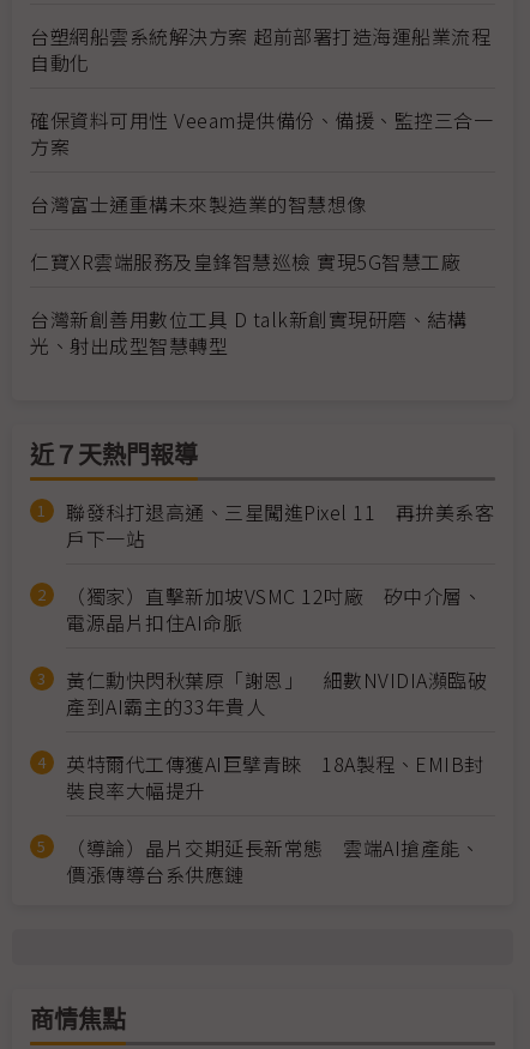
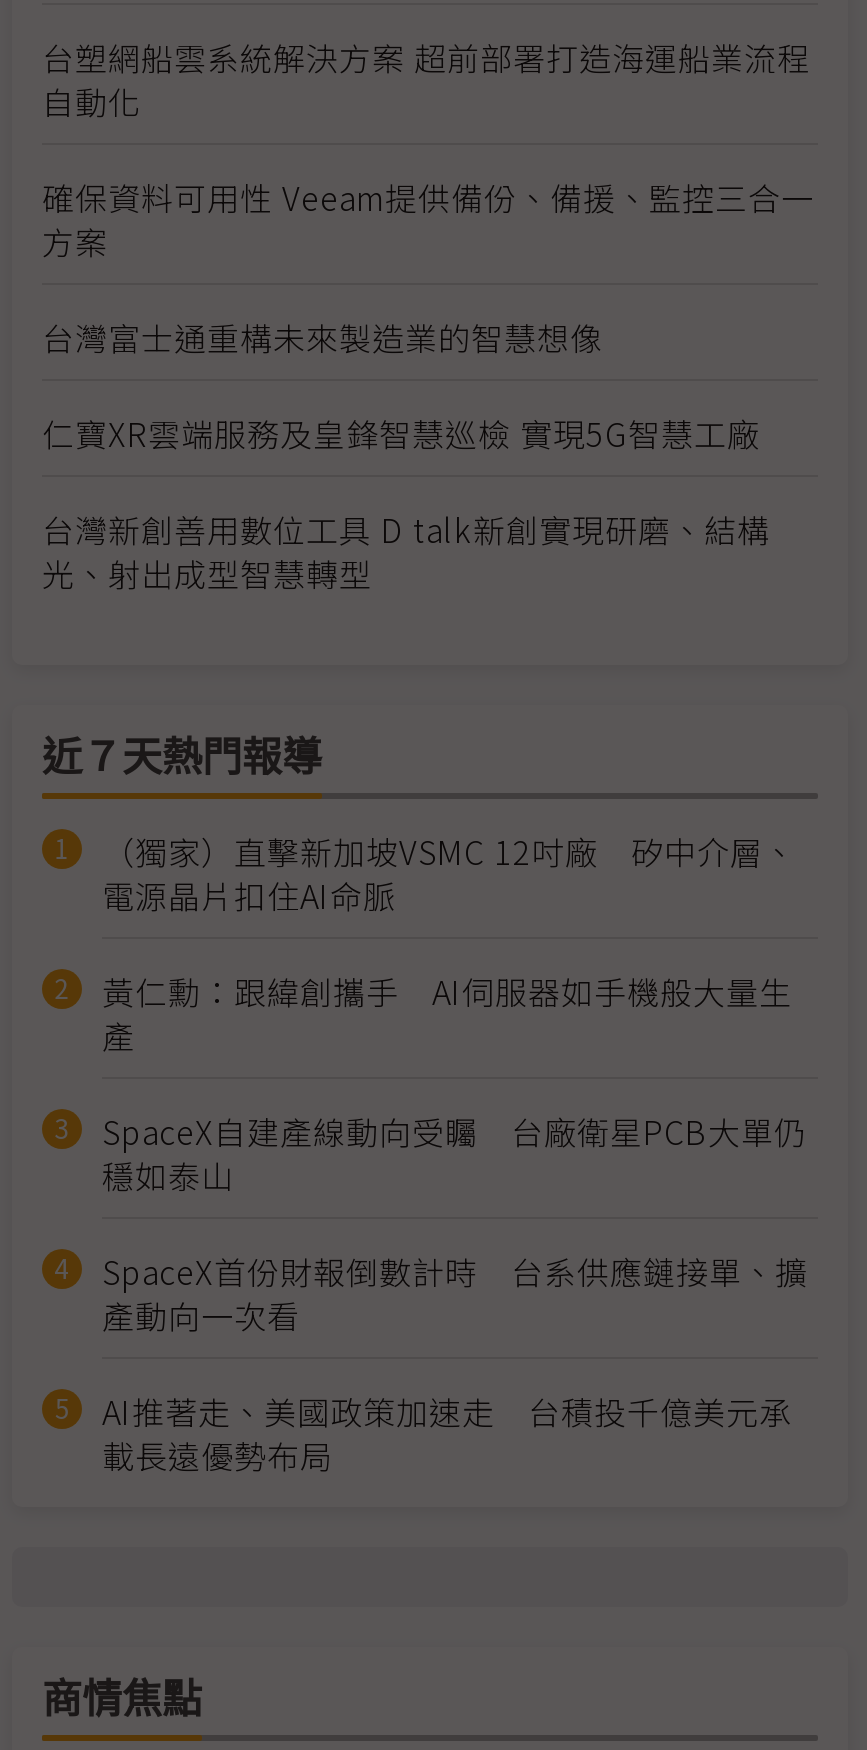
- 聯發科打退高通、三星闖進Pixel 11 再拚美系客
- 戶下一站

moved up: （獨家）直擊新加坡VSMC 12吋廠 矽中介層、 | 電源晶片扣住AI命脈

- 黃仁勳快閃秋葉原「謝恩」 細數NVIDIA瀕臨破
- 產到AI霸主的33年貴人
- 英特爾代工傳獲AI巨擘青睞 18A製程、EMIB封
- 裝良率大幅提升
- （導論）晶片交期延長新常態 雲端AI搶產能、
- 價漲傳導台系供應鏈
+ 黃仁勳：跟緯創攜手 AI伺服器如手機般大量生
+ 產
+ SpaceX自建產線動向受矚 台廠衛星PCB大單仍
+ 穩如泰山
+ SpaceX首份財報倒數計時 台系供應鏈接單、擴
+ 產動向一次看
+ AI推著走、美國政策加速走 台積投千億美元承
+ 載長遠優勢布局
